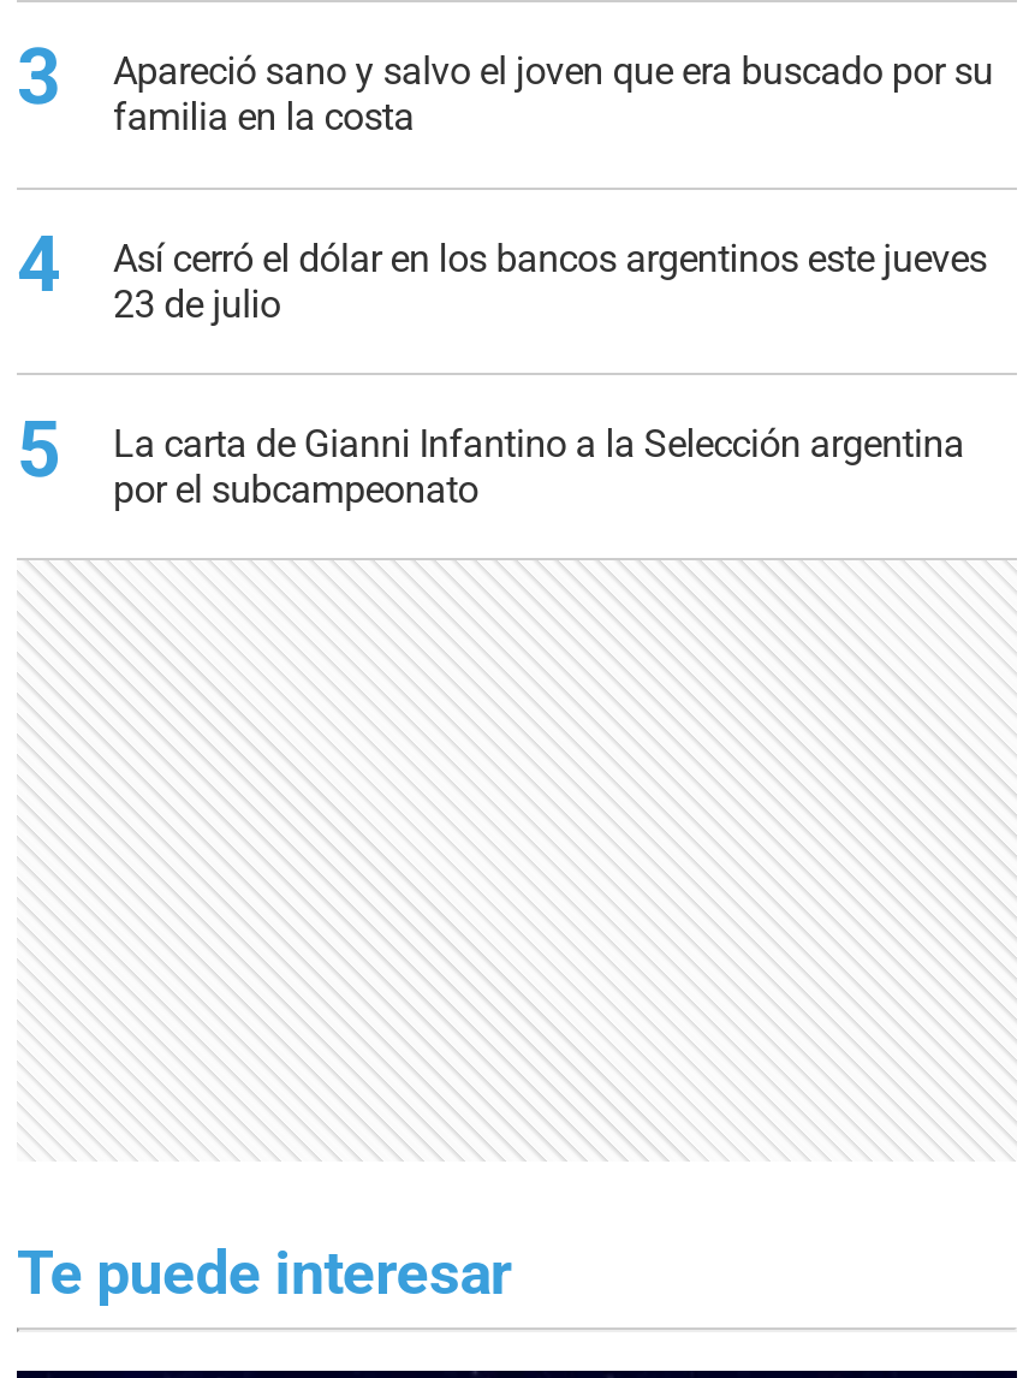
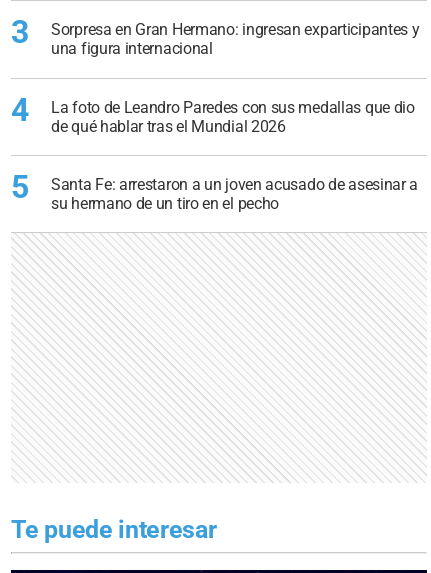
- Apareció sano y salvo el joven que era buscado por su
- familia en la costa
+ Sorpresa en Gran Hermano: ingresan exparticipantes y
+ una figura internacional

- Así cerró el dólar en los bancos argentinos este jueves
- 23 de julio
+ La foto de Leandro Paredes con sus medallas que dio
+ de qué hablar tras el Mundial 2026

- La carta de Gianni Infantino a la Selección argentina
- por el subcampeonato
+ Santa Fe: arrestaron a un joven acusado de asesinar a
+ su hermano de un tiro en el pecho
